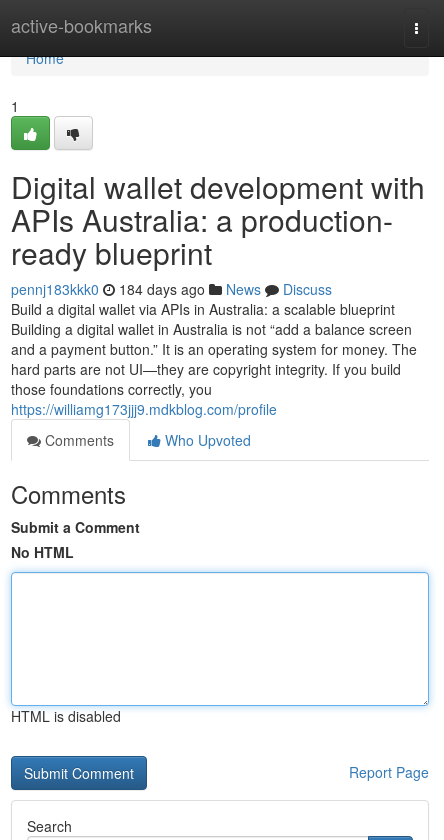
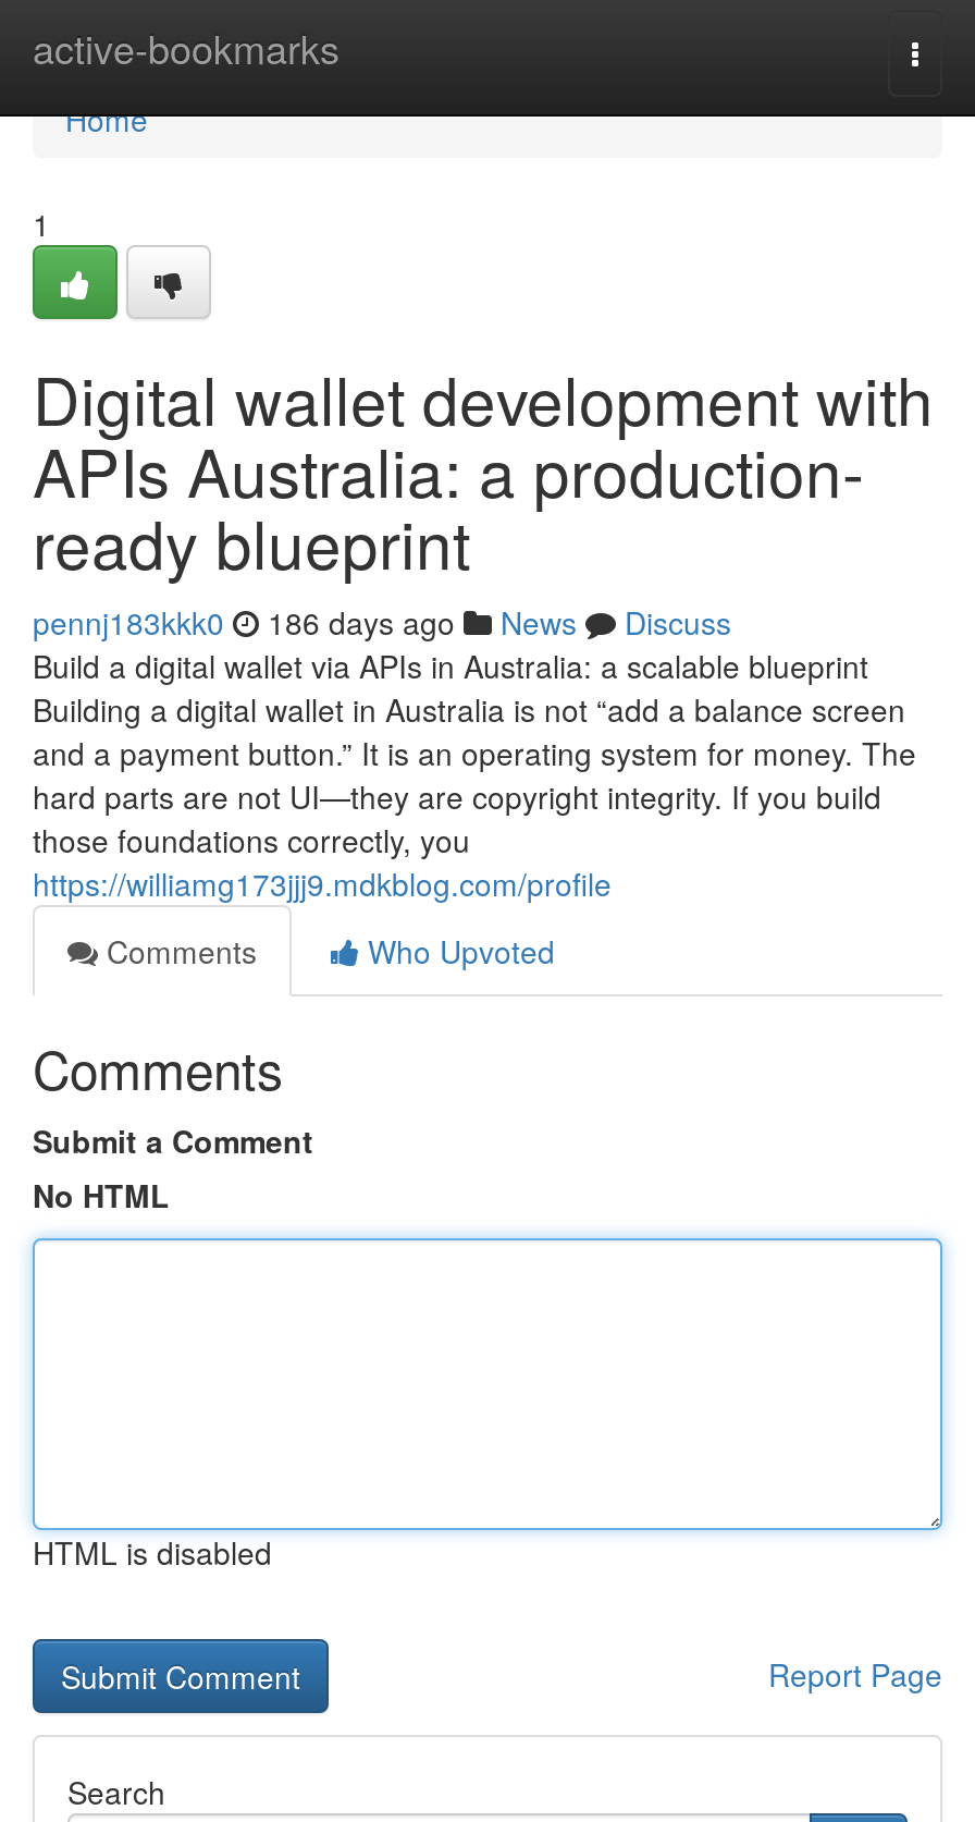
- pennj183kkk0 184 days ago News Discuss
+ pennj183kkk0 186 days ago News Discuss
